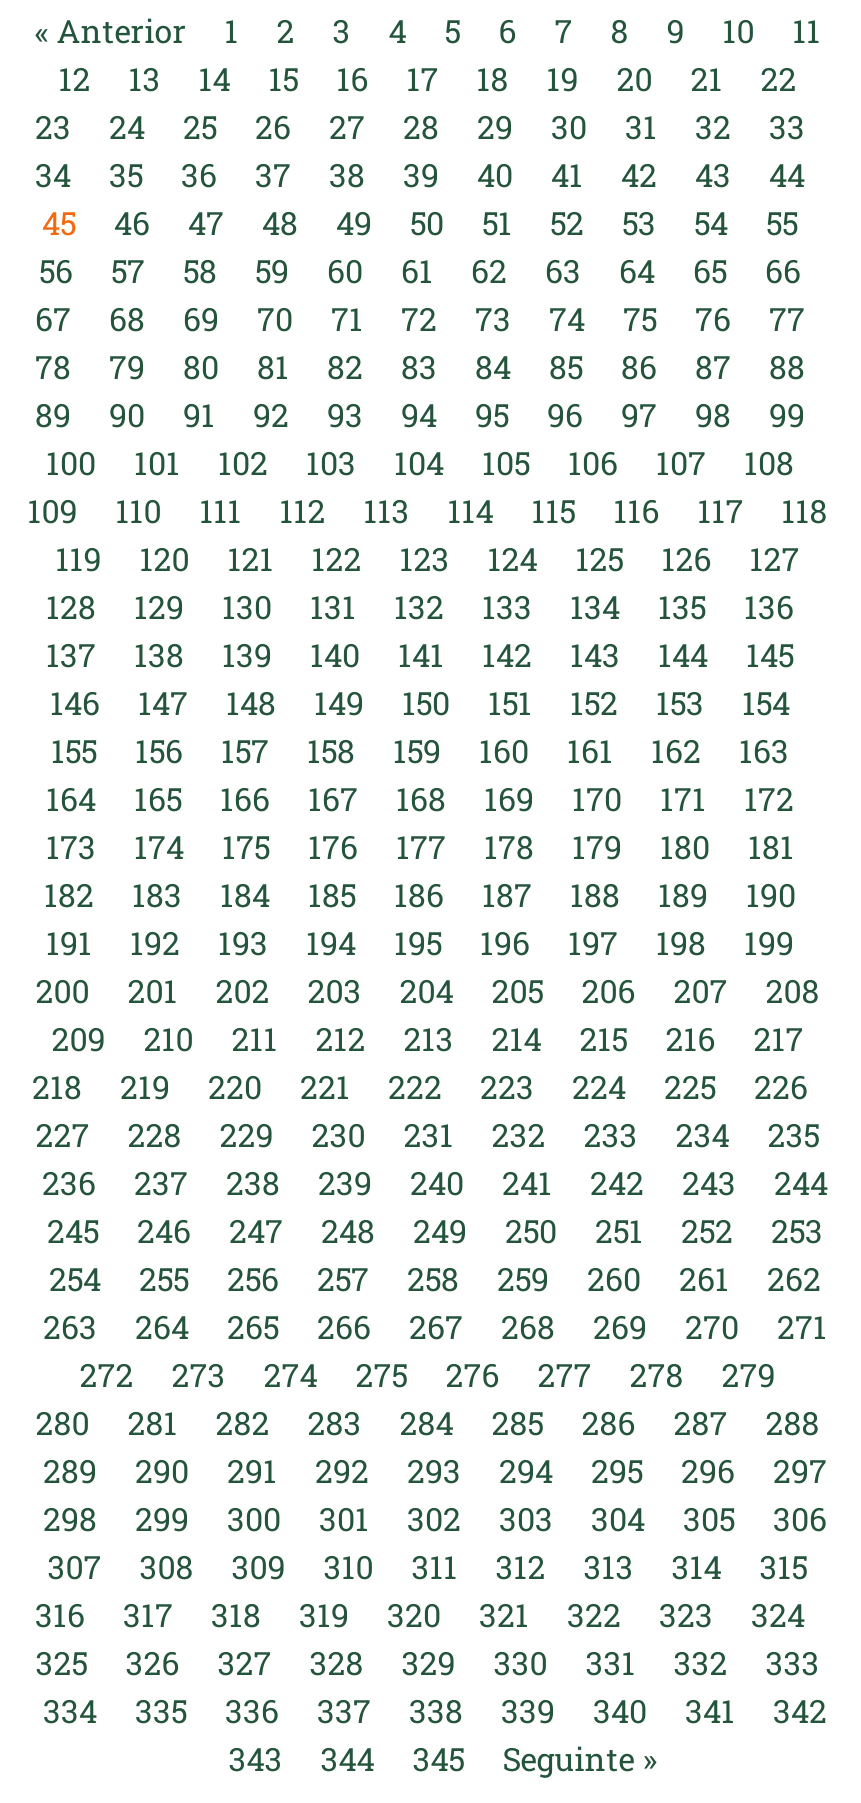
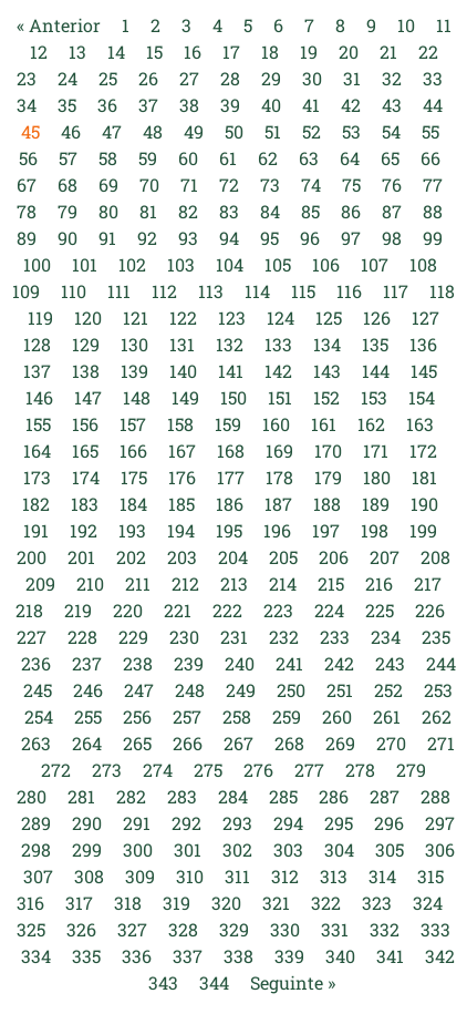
- 345
